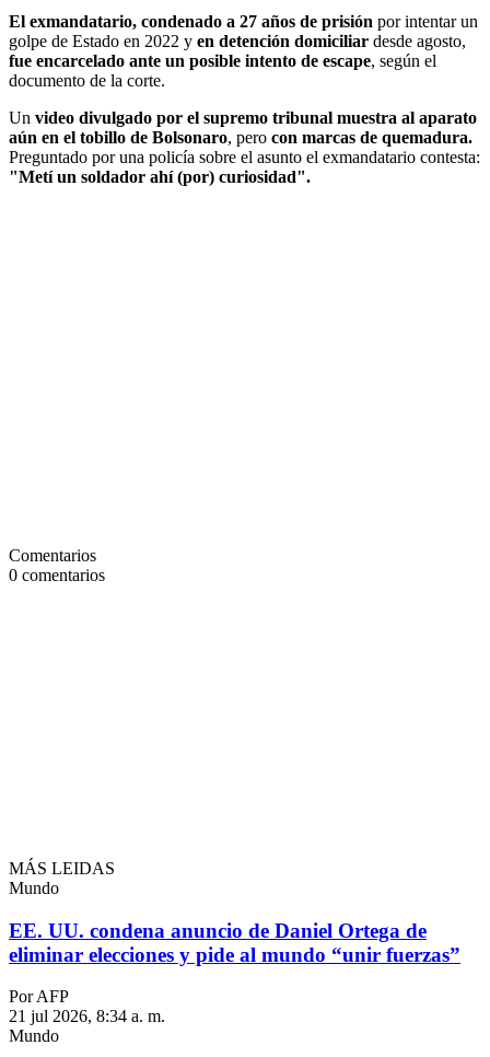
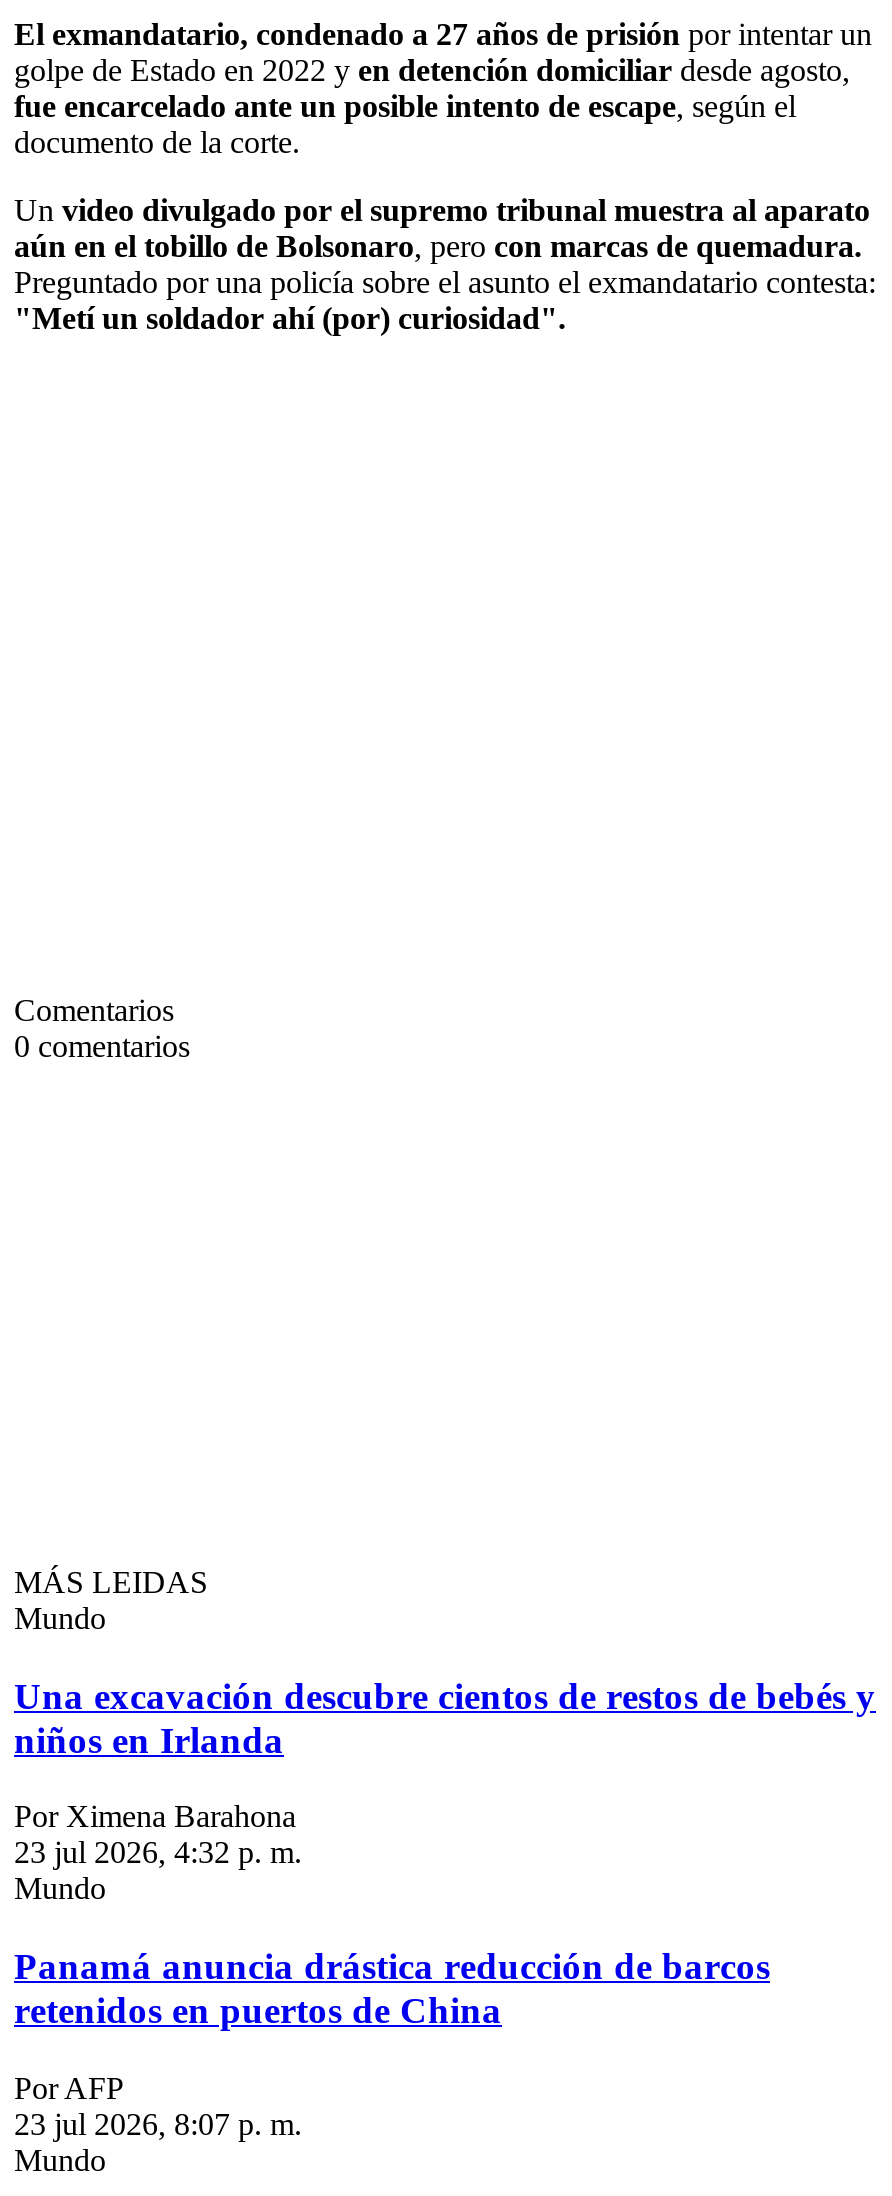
- EE. UU. condena anuncio de Daniel Ortega de
- eliminar elecciones y pide al mundo “unir fuerzas”
+ Una excavación descubre cientos de restos de bebés y
+ niños en Irlanda
+ Por Ximena Barahona
+ 23 jul 2026, 4:32 p. m.
+ Mundo
+ Panamá anuncia drástica reducción de barcos
+ retenidos en puertos de China

- 21 jul 2026, 8:34 a. m.
+ 23 jul 2026, 8:07 p. m.
